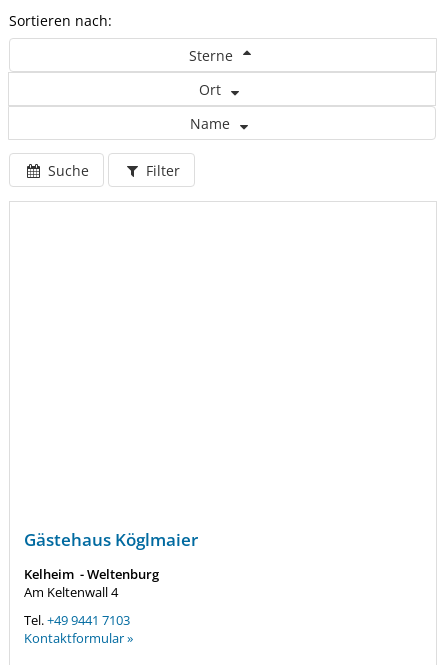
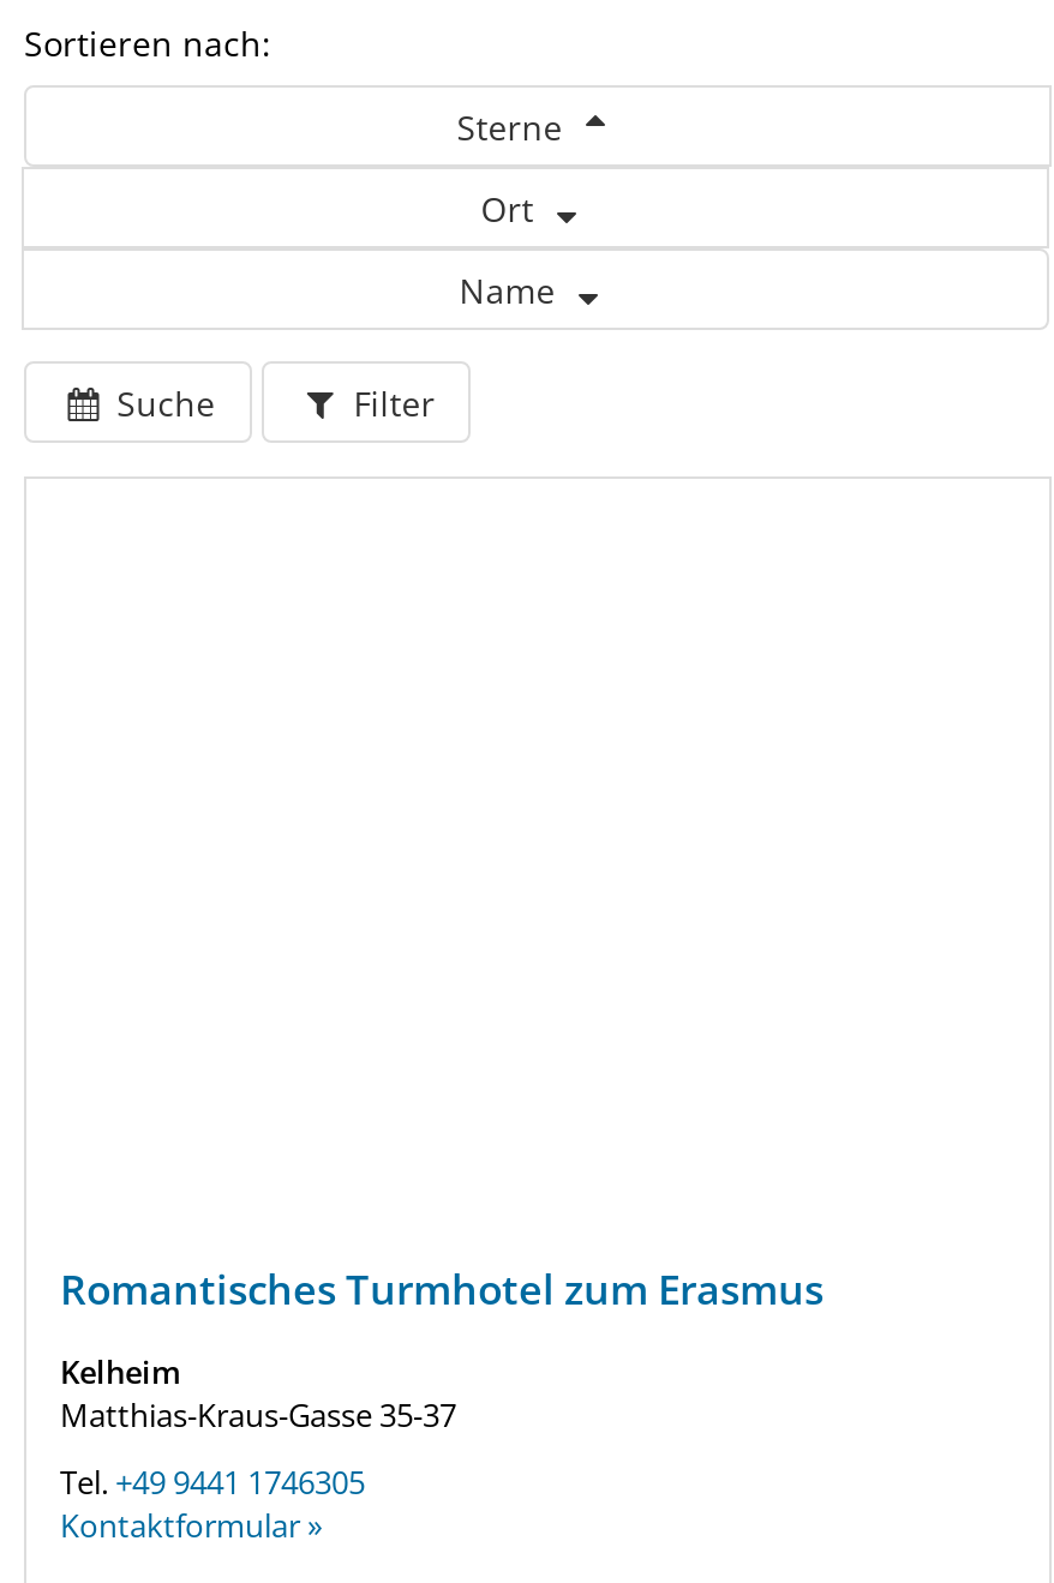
- Gästehaus Köglmaier
+ Romantisches Turmhotel zum Erasmus

- Kelheim - Weltenburg
- Am Keltenwall 4
+ Kelheim
+ Matthias-Kraus-Gasse 35-37

- Tel. +49 9441 7103
+ Tel. +49 9441 1746305
